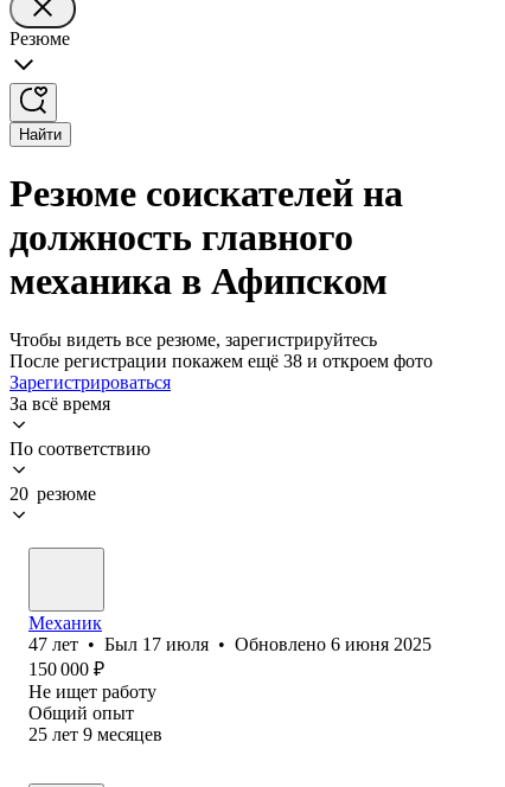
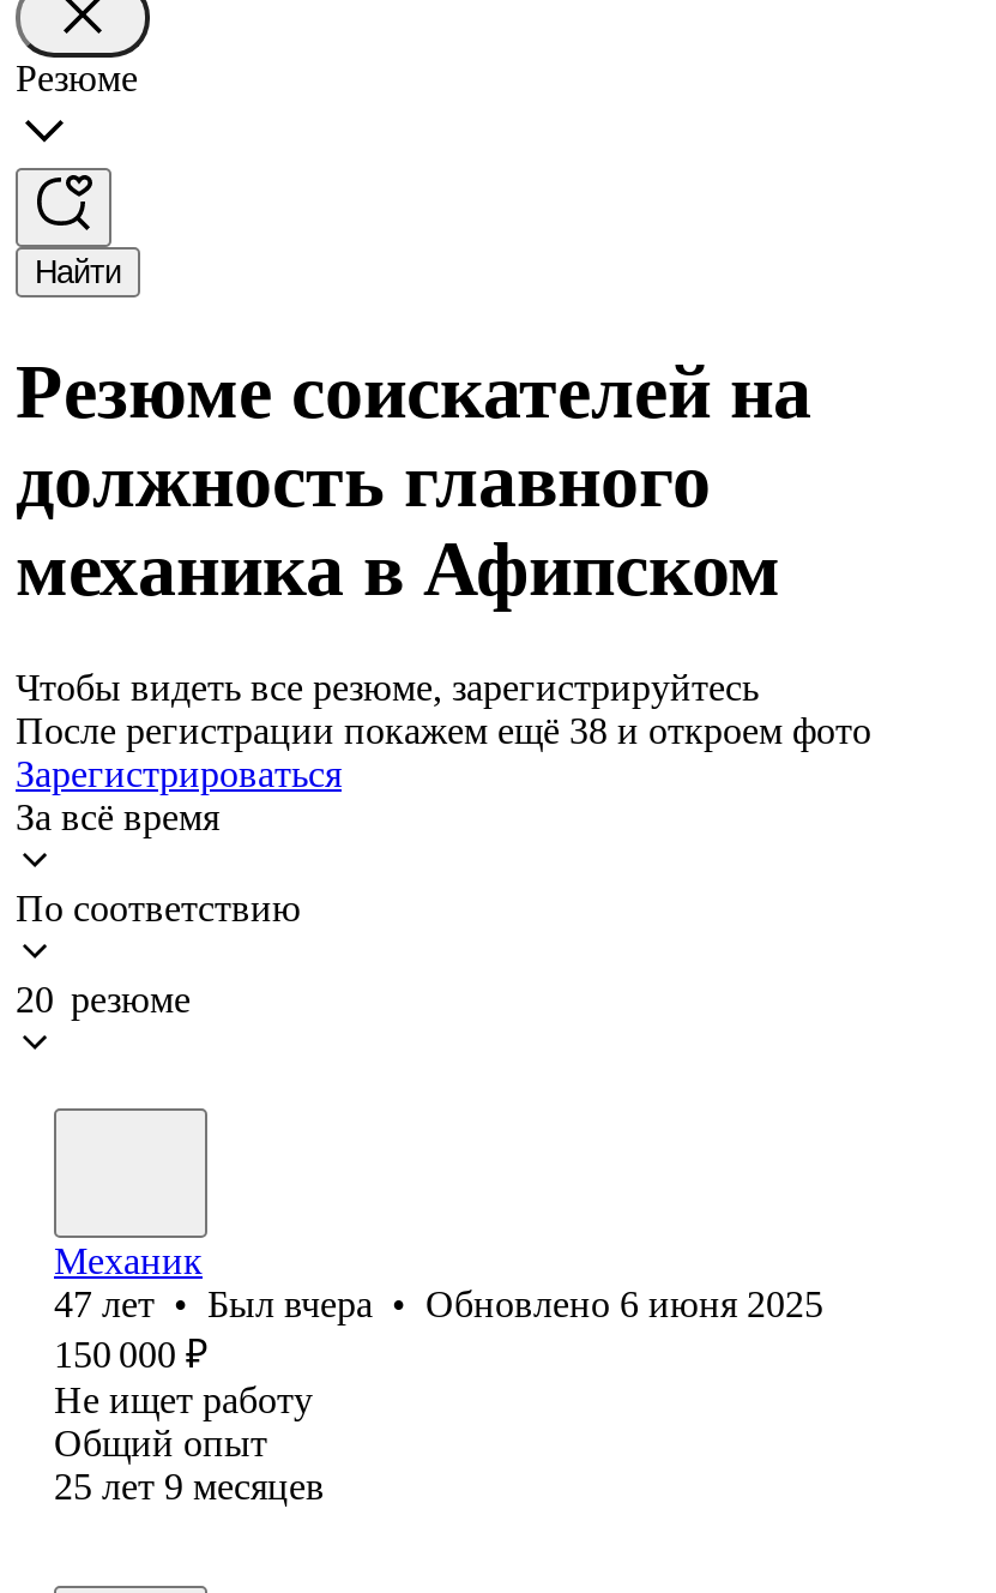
- 47 лет • Был 17 июля • Обновлено 6 июня 2025
+ 47 лет • Был вчера • Обновлено 6 июня 2025
